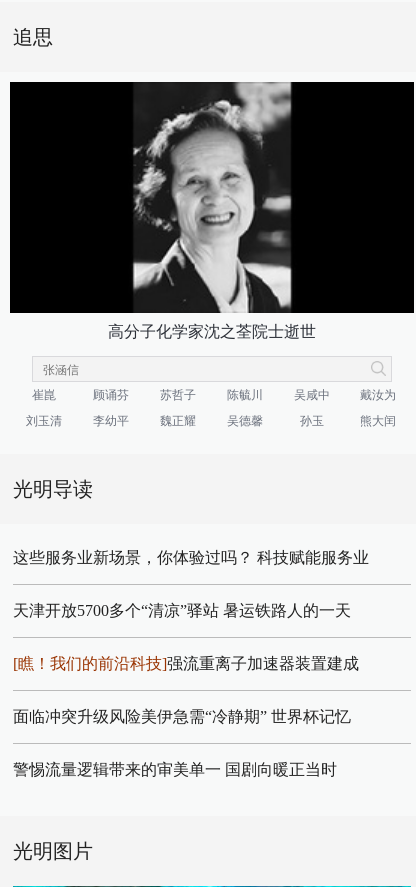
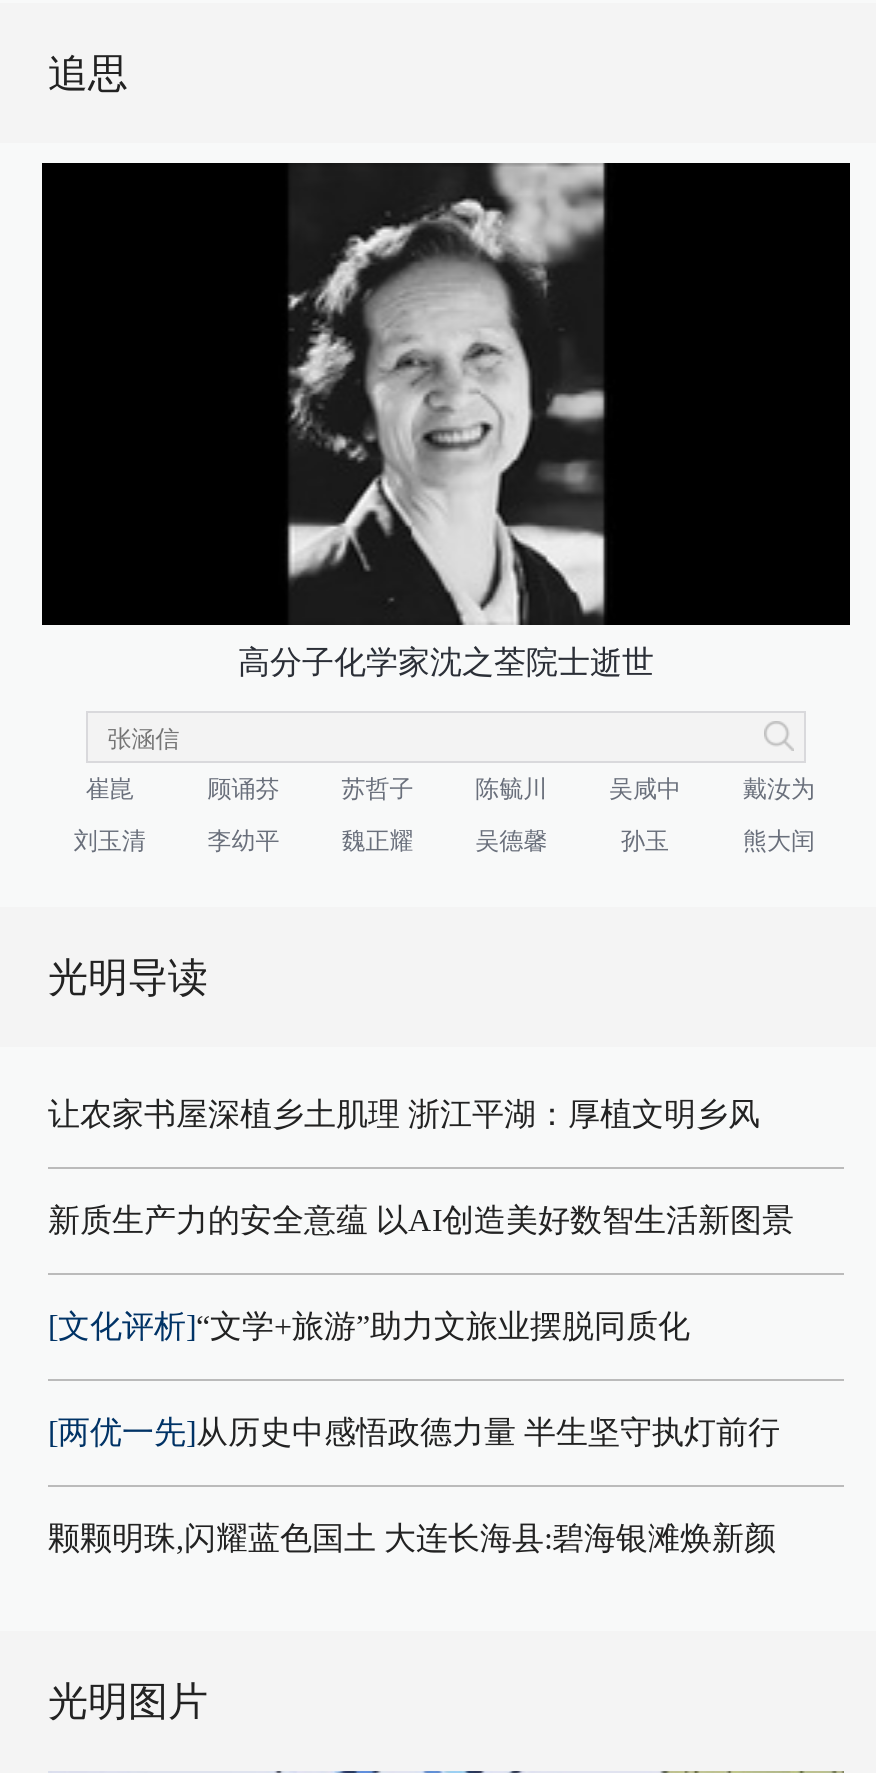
- 这些服务业新场景，你体验过吗？ 科技赋能服务业
+ 让农家书屋深植乡土肌理 浙江平湖：厚植文明乡风

- 天津开放5700多个“清凉”驿站 暑运铁路人的一天
+ 新质生产力的安全意蕴 以AI创造美好数智生活新图景

- [瞧！我们的前沿科技]强流重离子加速器装置建成
+ [文化评析]“文学+旅游”助力文旅业摆脱同质化

- 面临冲突升级风险美伊急需“冷静期” 世界杯记忆
+ [两优一先]从历史中感悟政德力量 半生坚守执灯前行

- 警惕流量逻辑带来的审美单一 国剧向暖正当时
+ 颗颗明珠,闪耀蓝色国土 大连长海县:碧海银滩焕新颜
